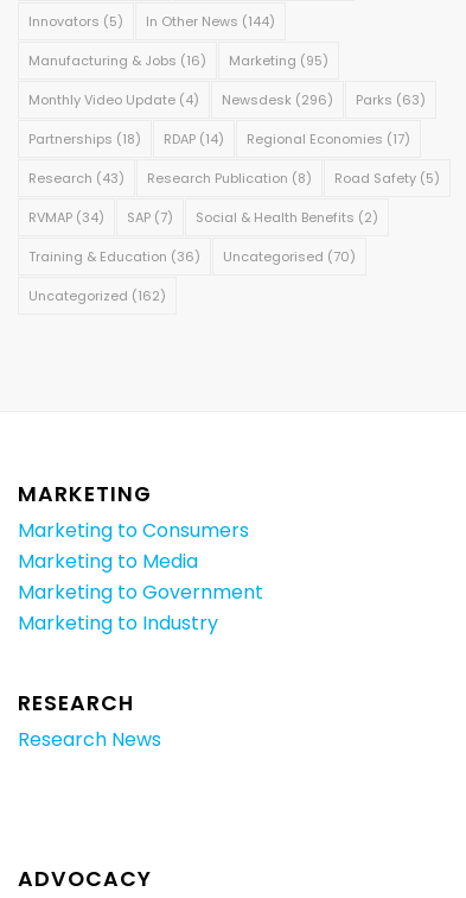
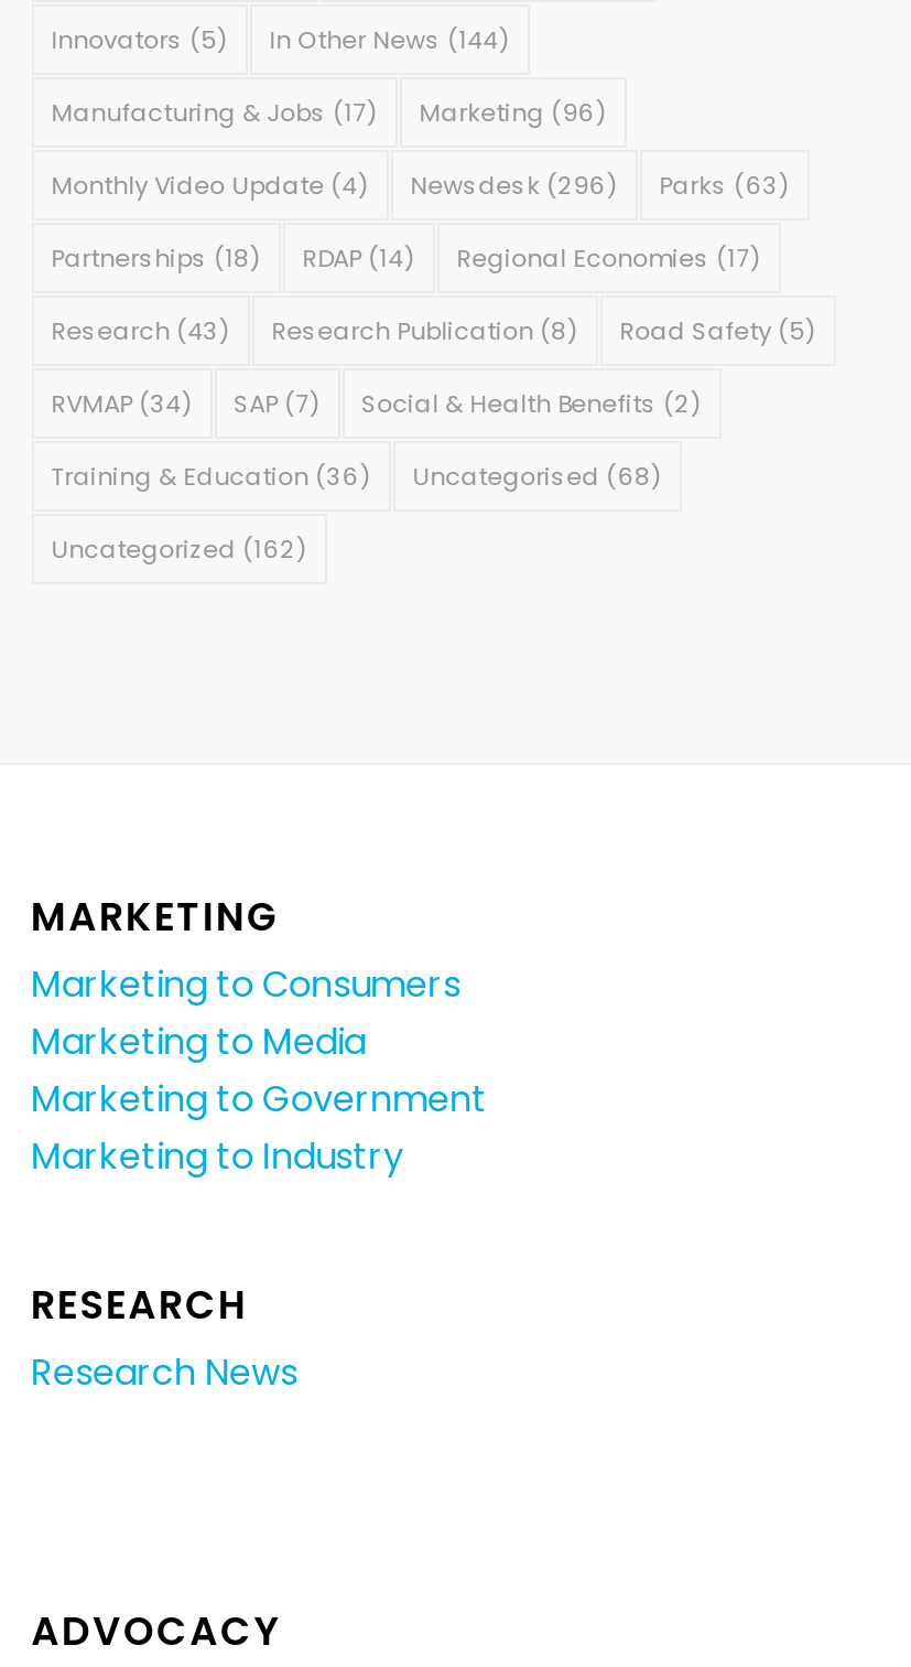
- Manufacturing & Jobs (16)
+ Manufacturing & Jobs (17)

- Marketing (95)
+ Marketing (96)

- Uncategorised (70)
+ Uncategorised (68)
